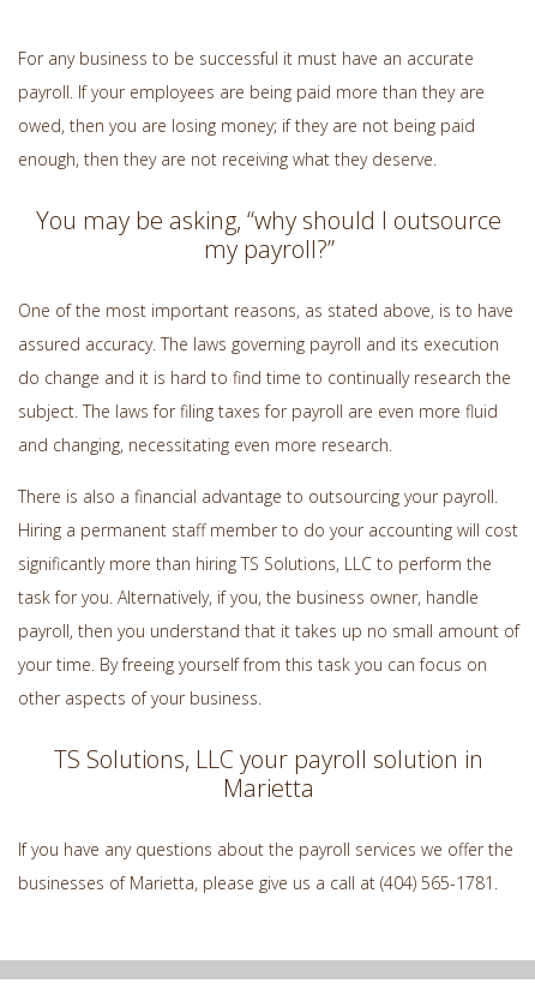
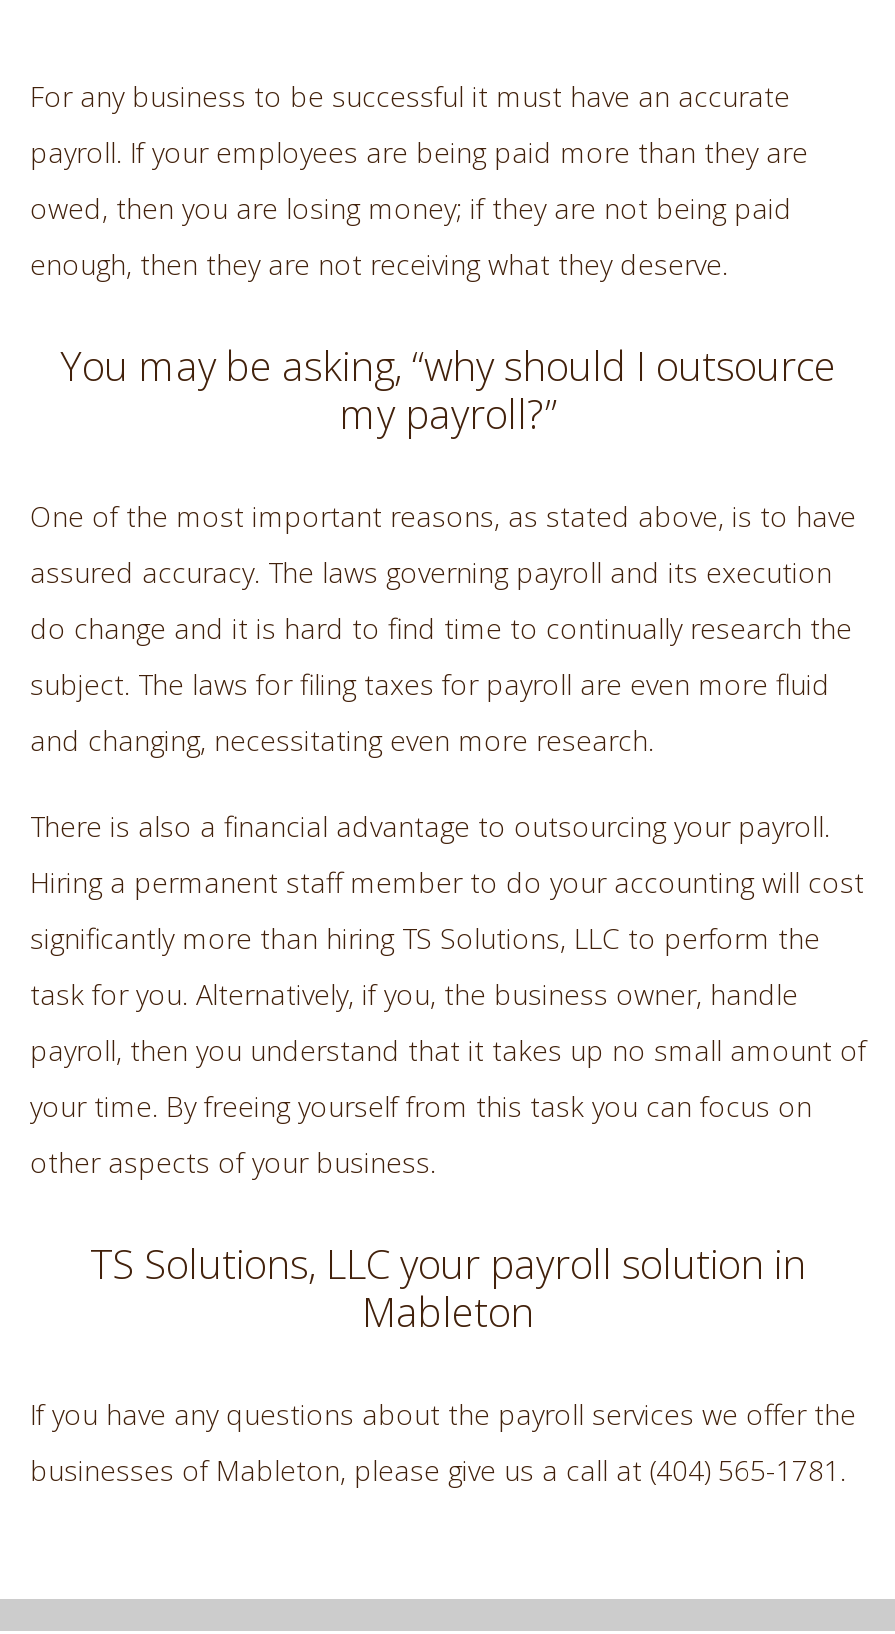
- Marietta
+ Mableton

- businesses of Marietta, please give us a call at (404) 565-1781.
+ businesses of Mableton, please give us a call at (404) 565-1781.
